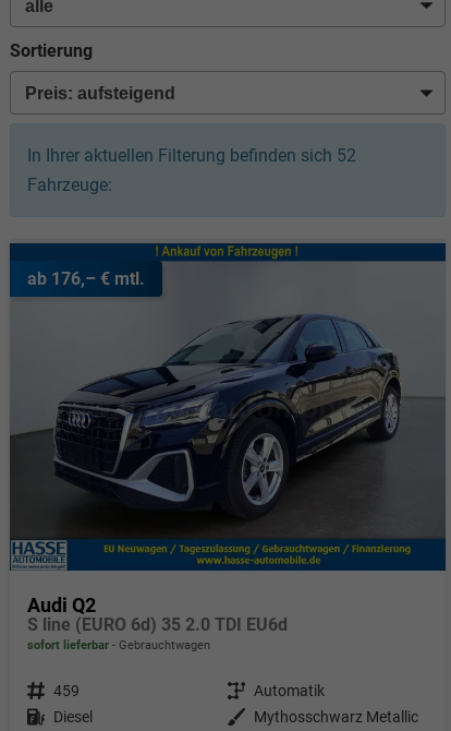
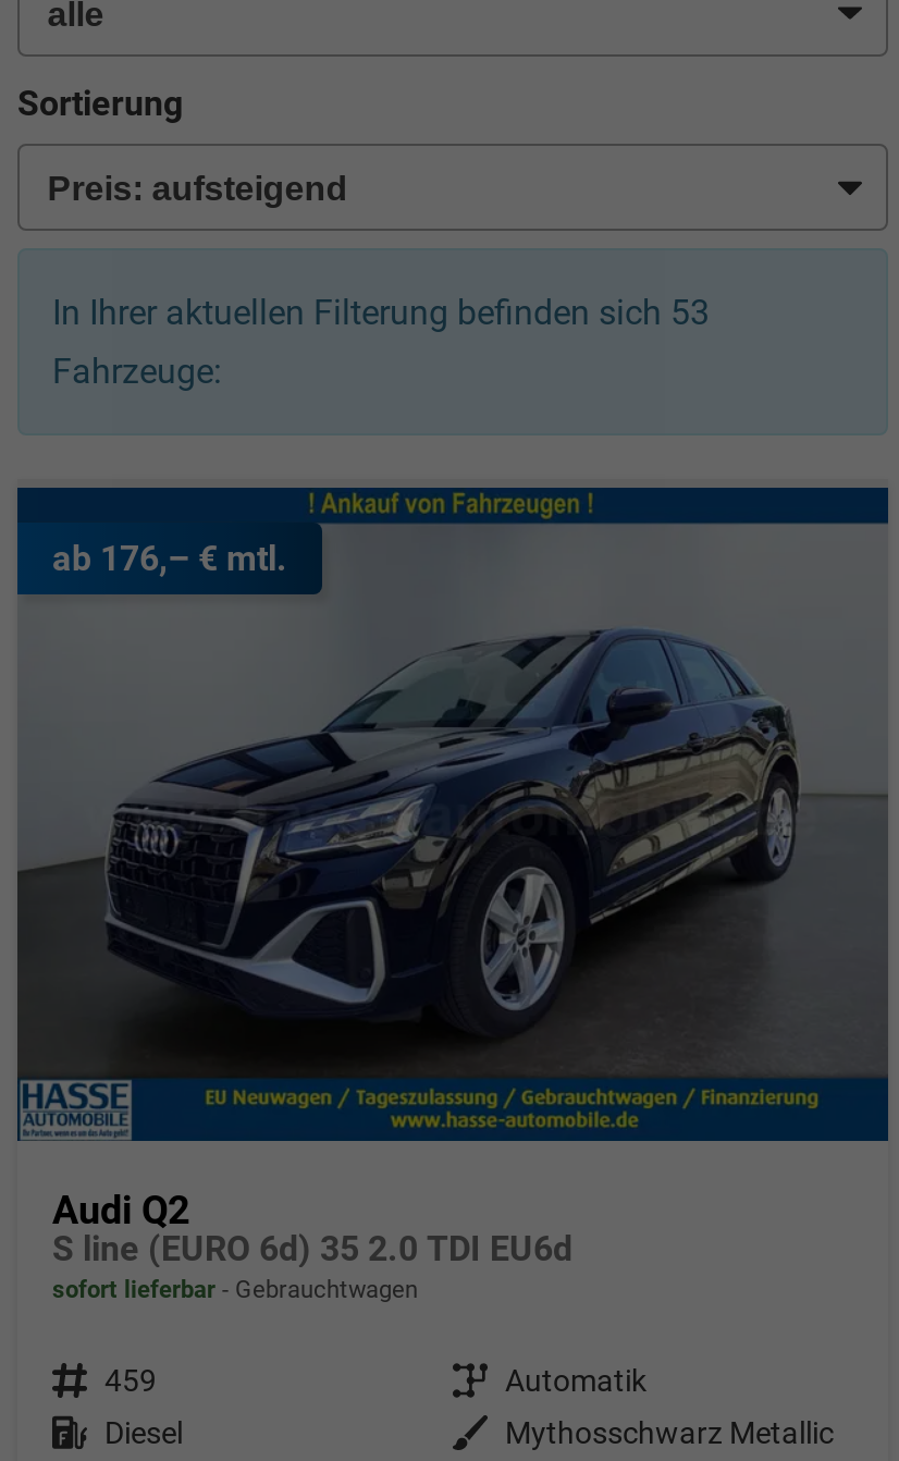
- In Ihrer aktuellen Filterung befinden sich 52
+ In Ihrer aktuellen Filterung befinden sich 53
